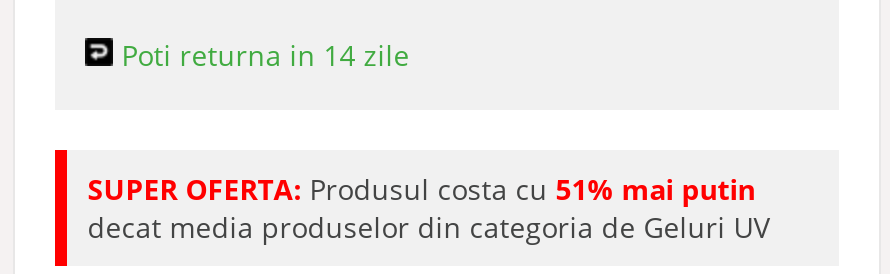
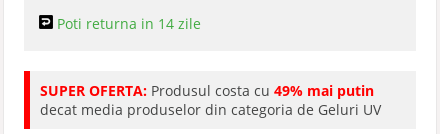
- SUPER OFERTA: Produsul costa cu 51% mai putin
+ SUPER OFERTA: Produsul costa cu 49% mai putin
